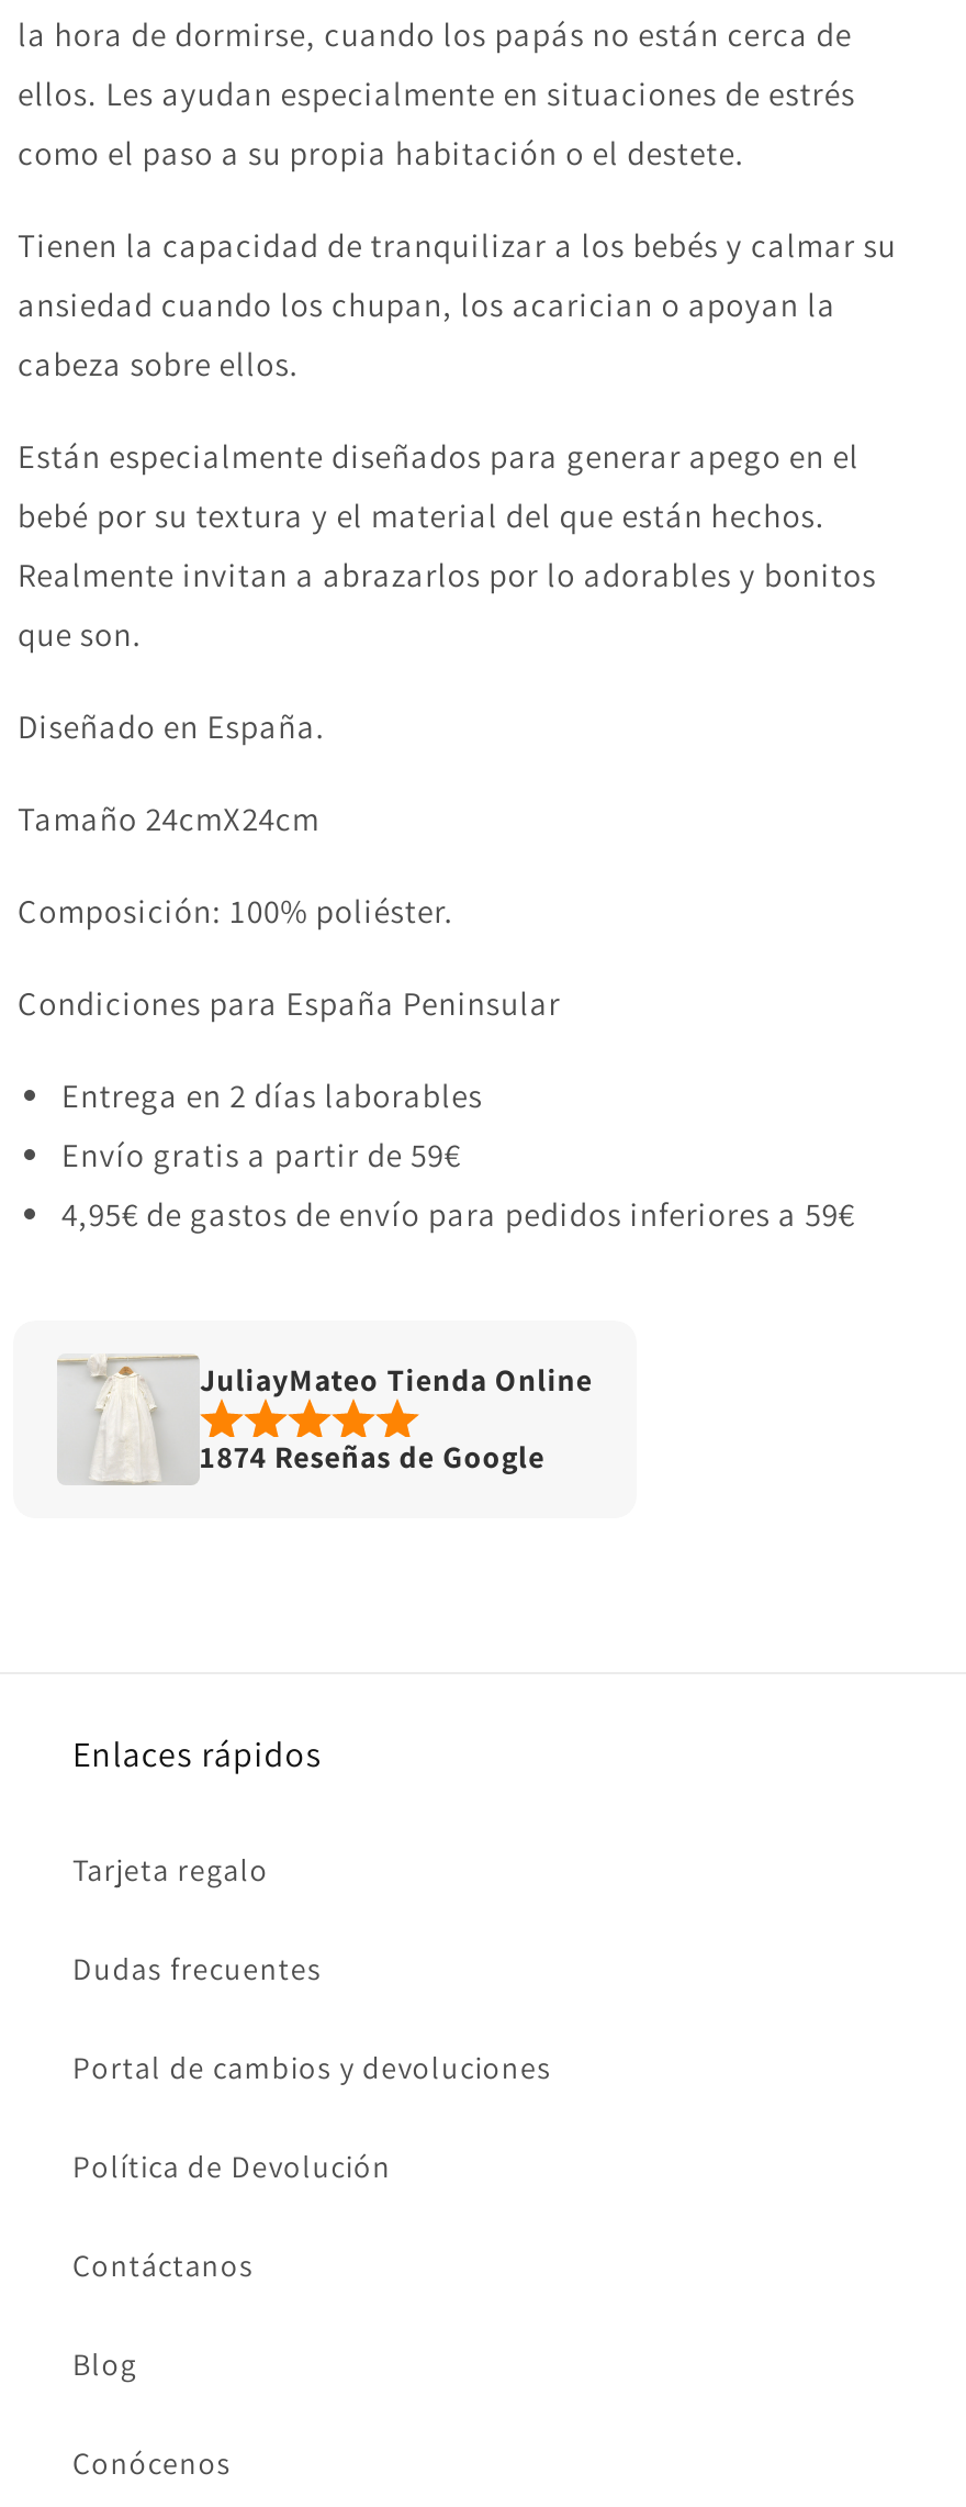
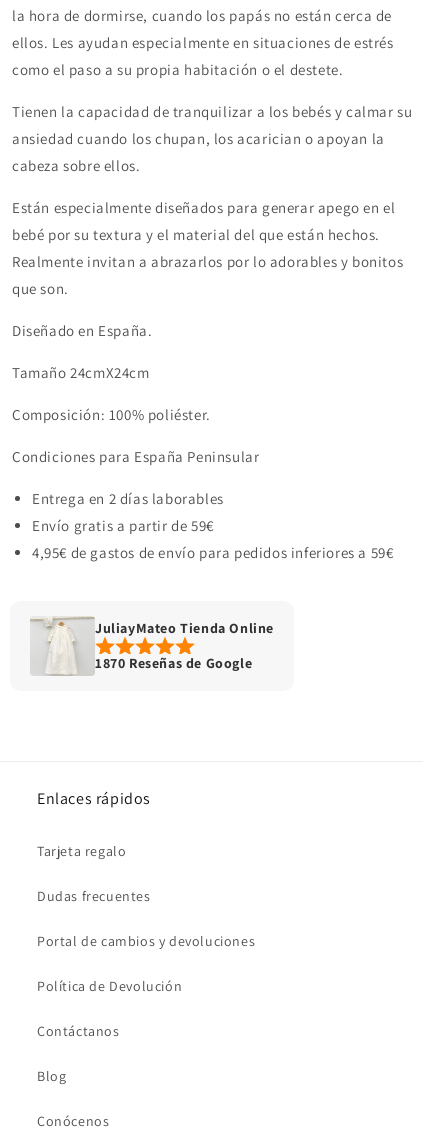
- 1874 Reseñas de Google
+ 1870 Reseñas de Google
